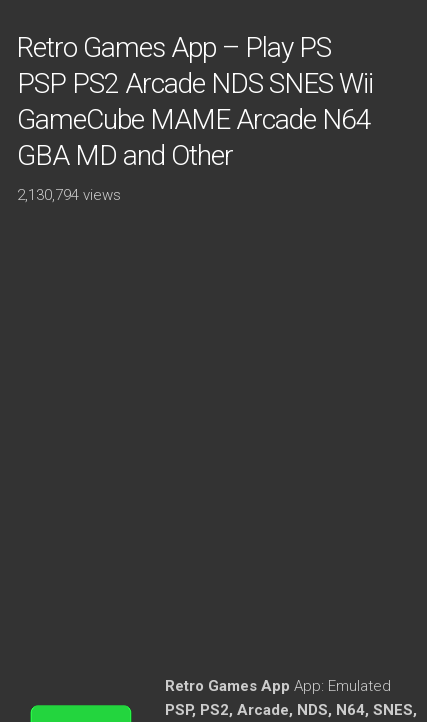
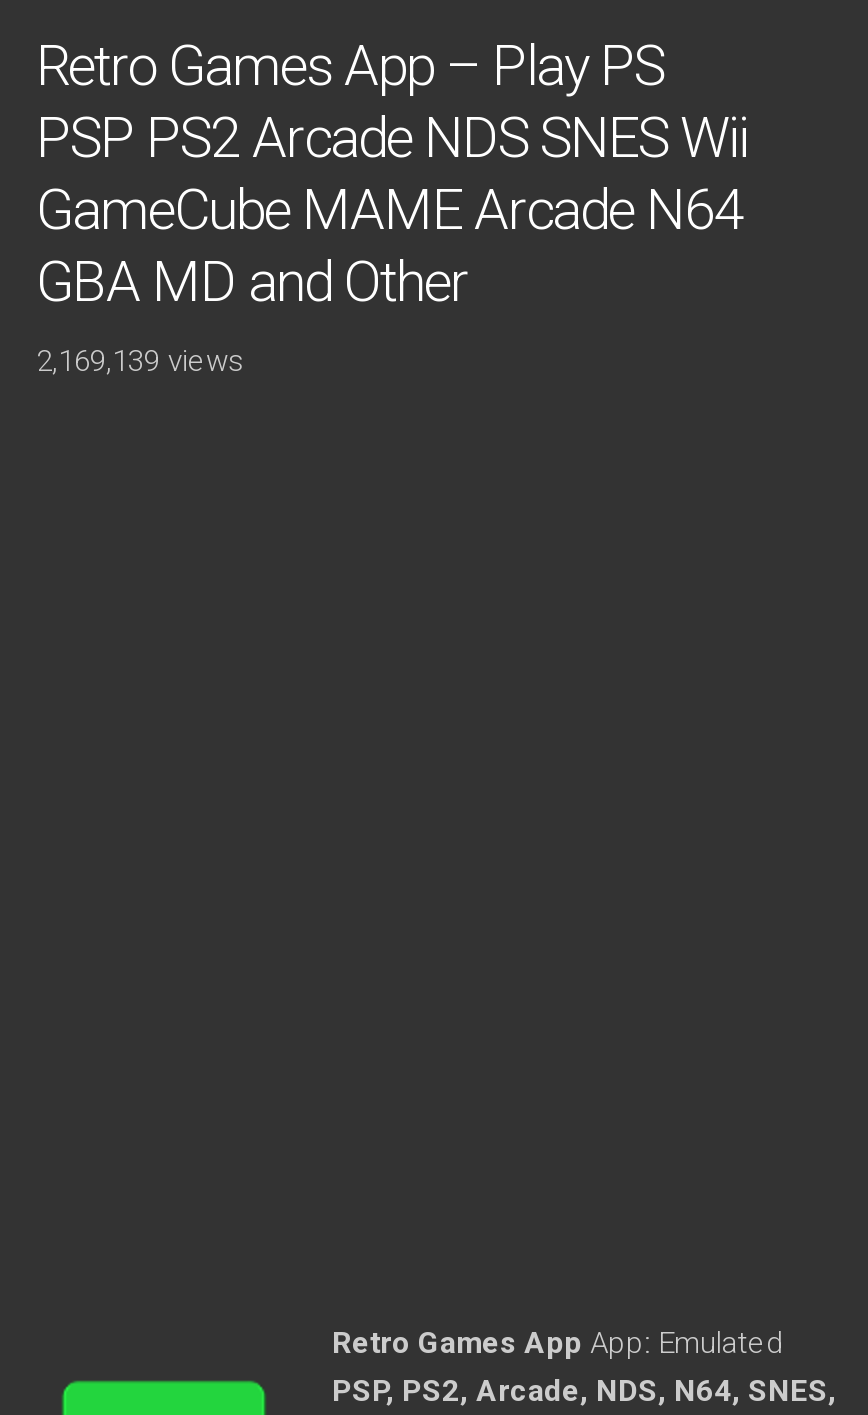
- 2,130,794 views
+ 2,169,139 views
